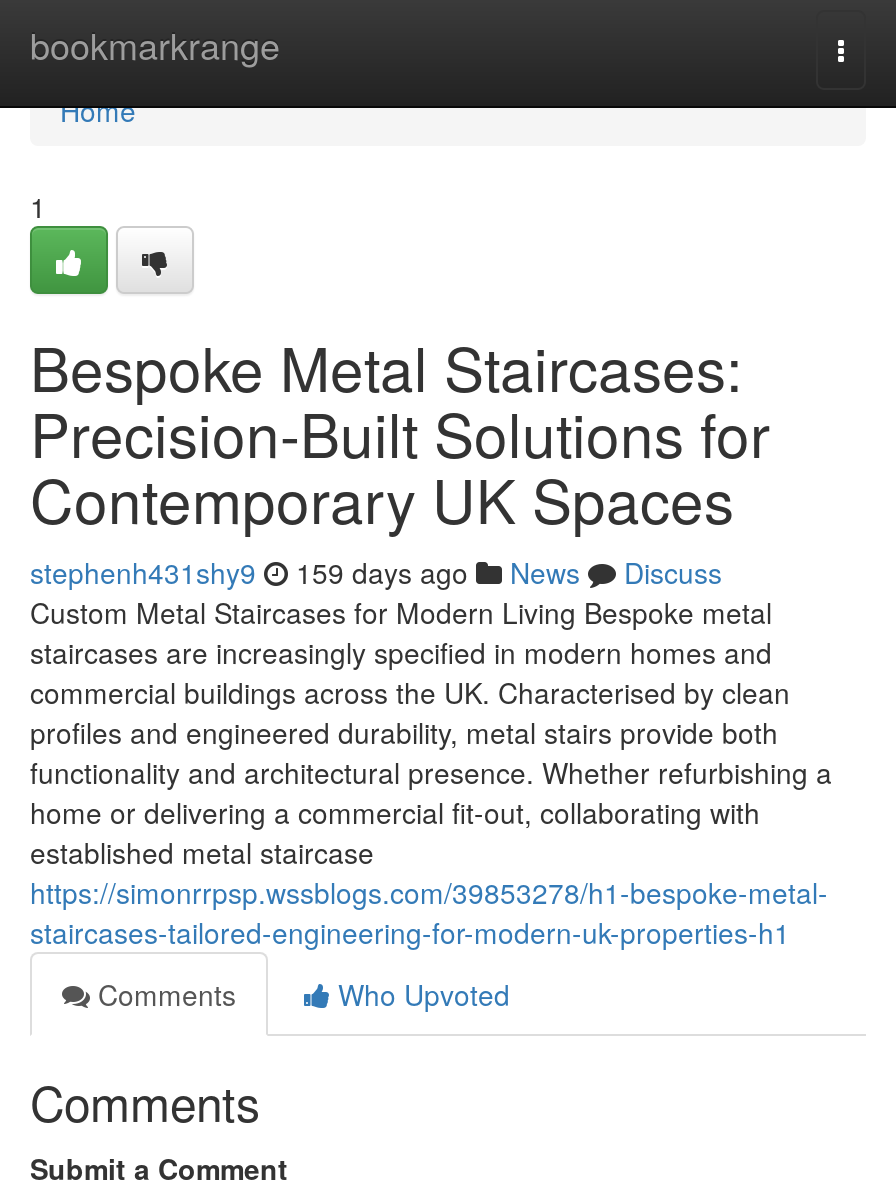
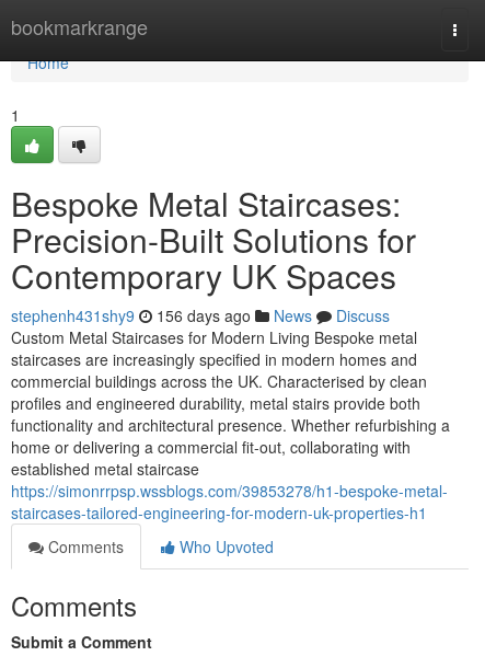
- stephenh431shy9 159 days ago News Discuss
+ stephenh431shy9 156 days ago News Discuss
